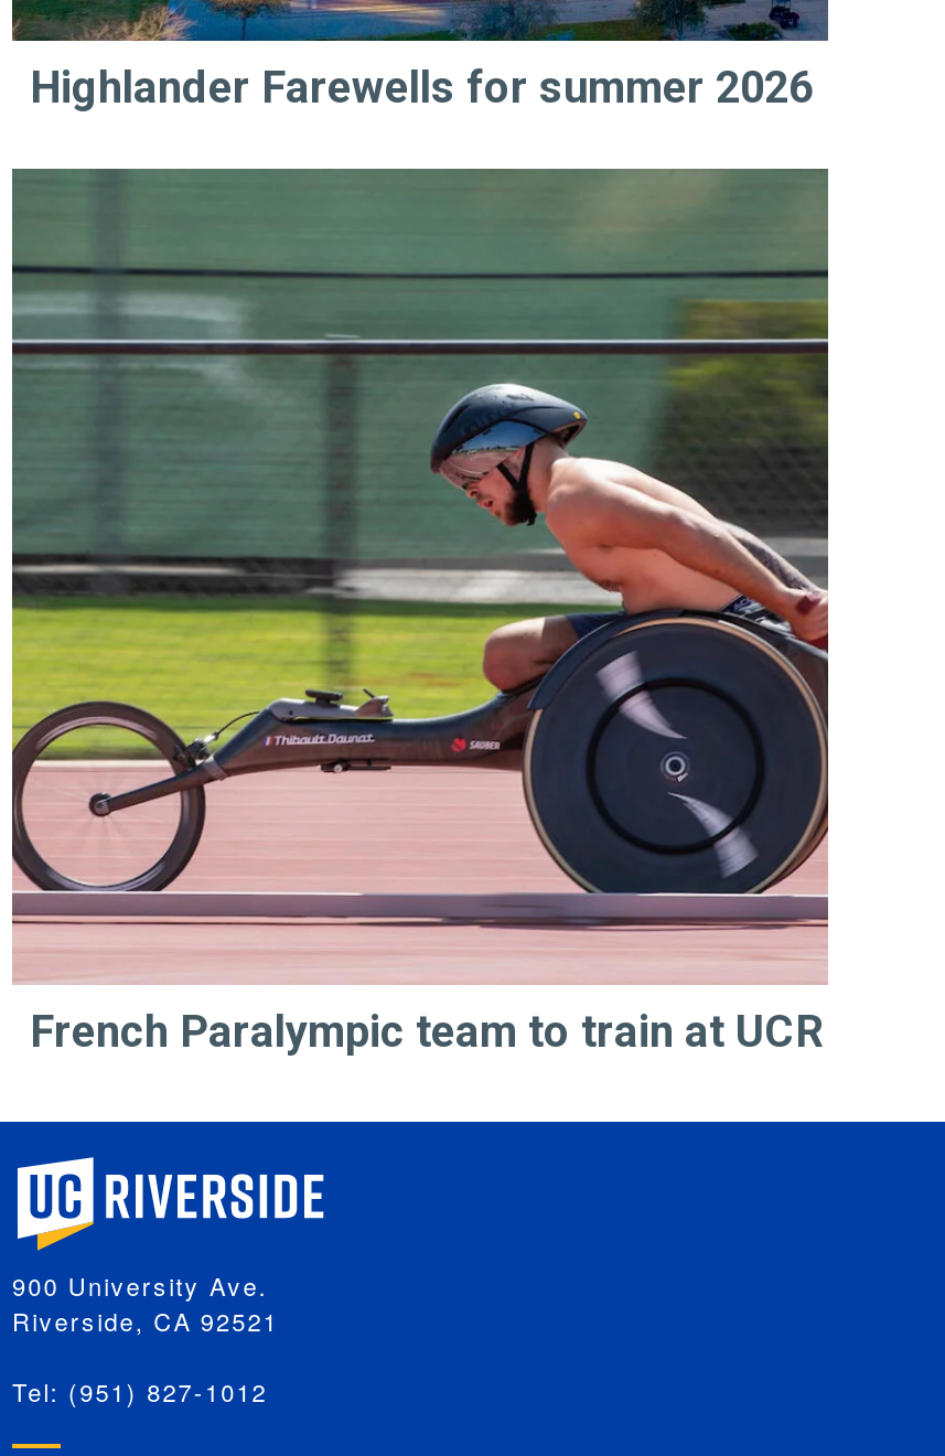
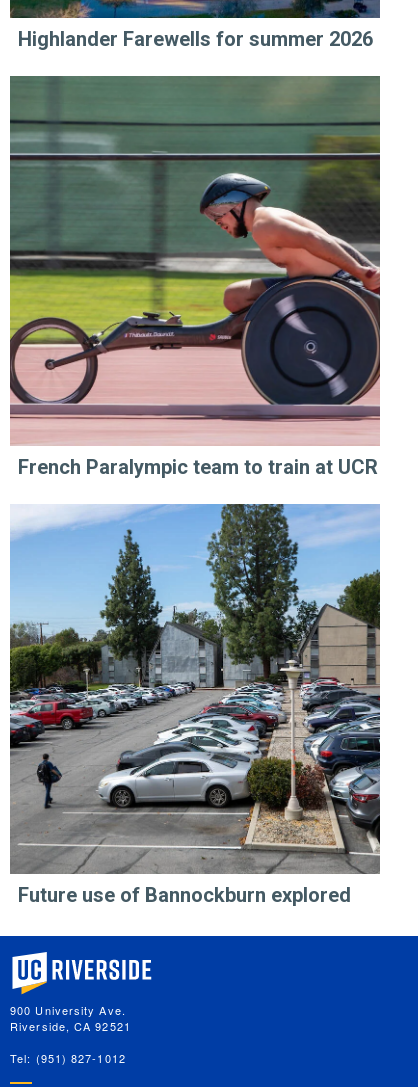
+ [image]
+ Future use of Bannockburn explored
